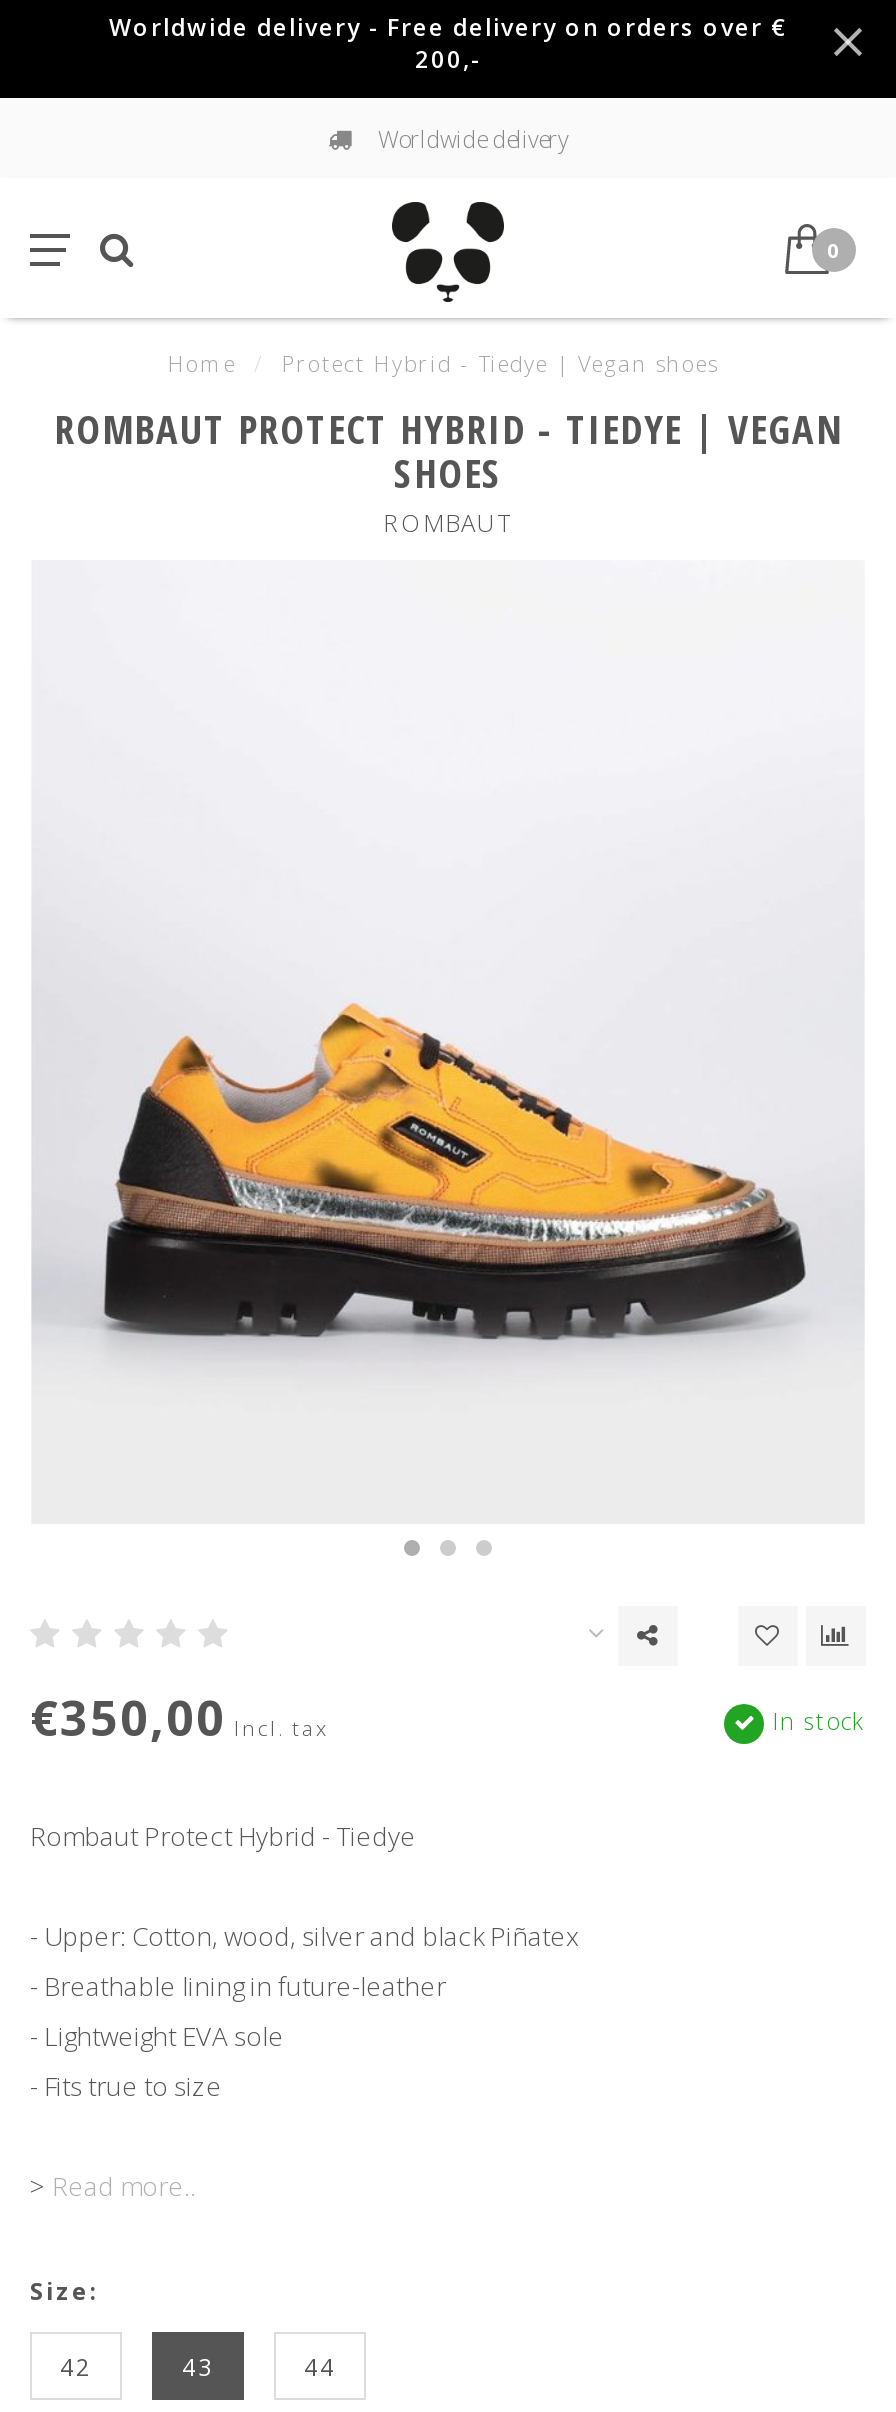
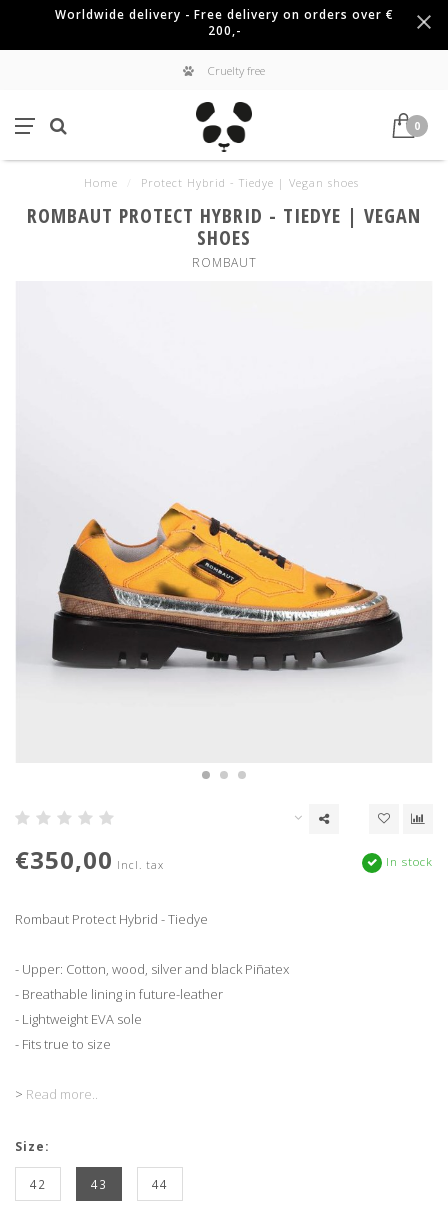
- Worldwide delivery
+ Cruelty free
